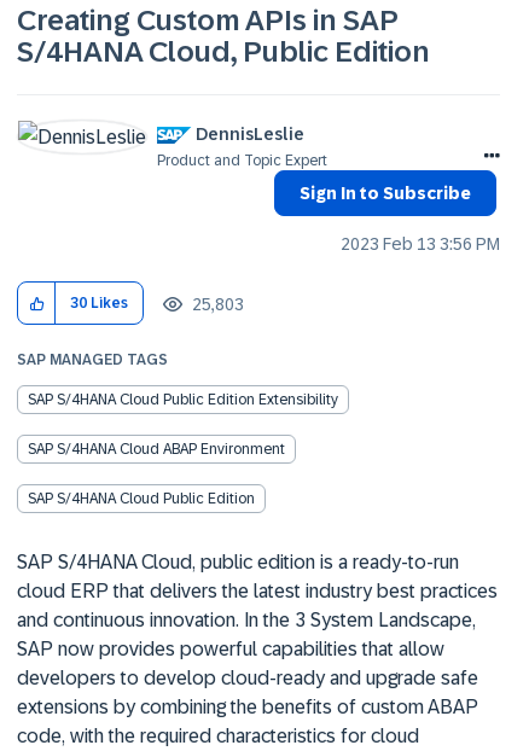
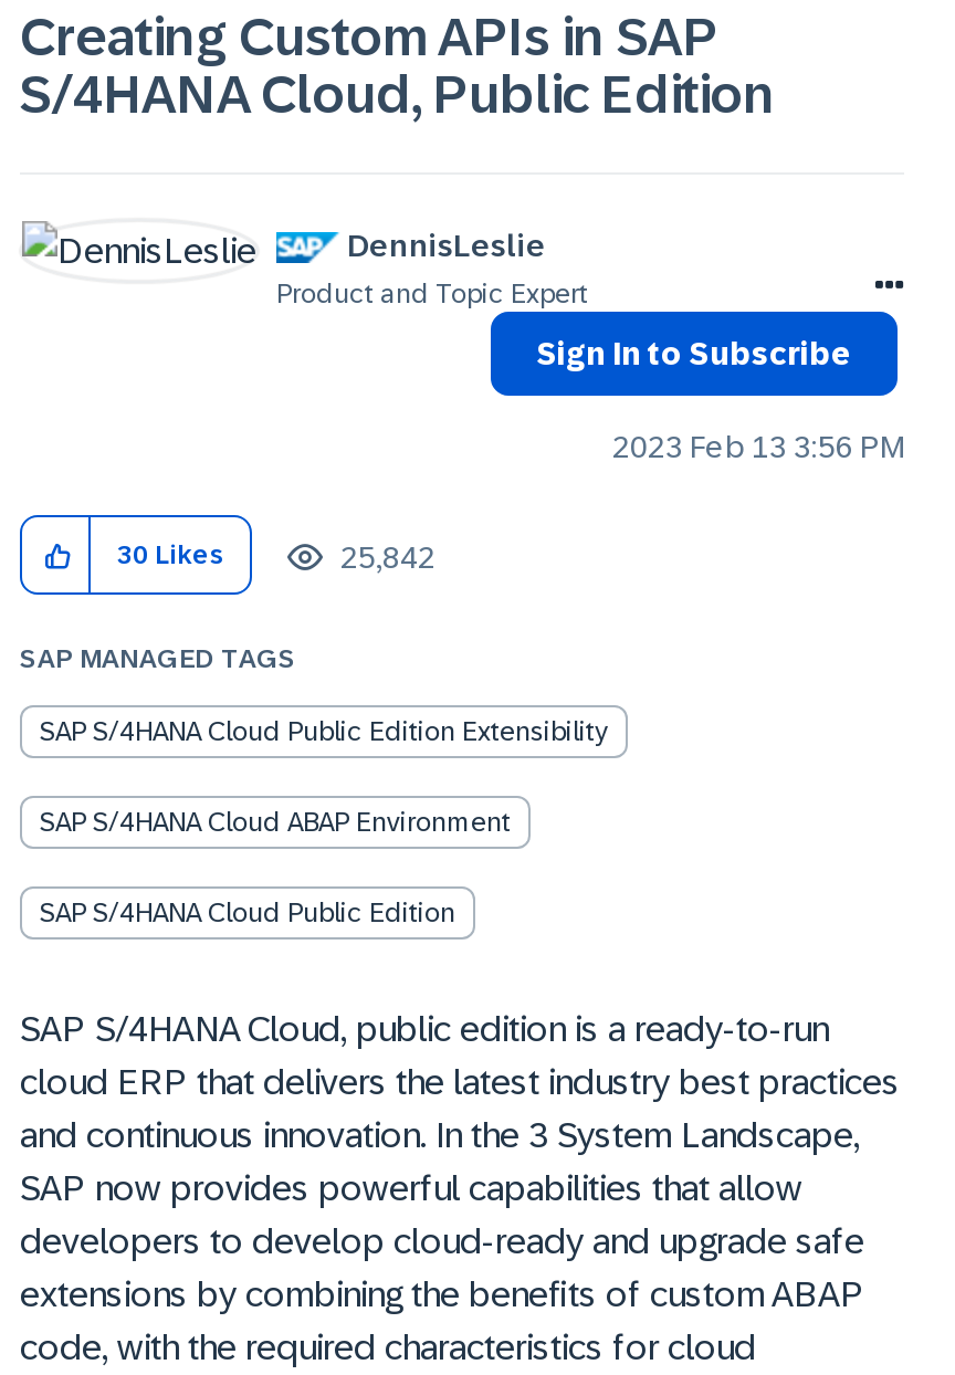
- 25,803
+ 25,842
